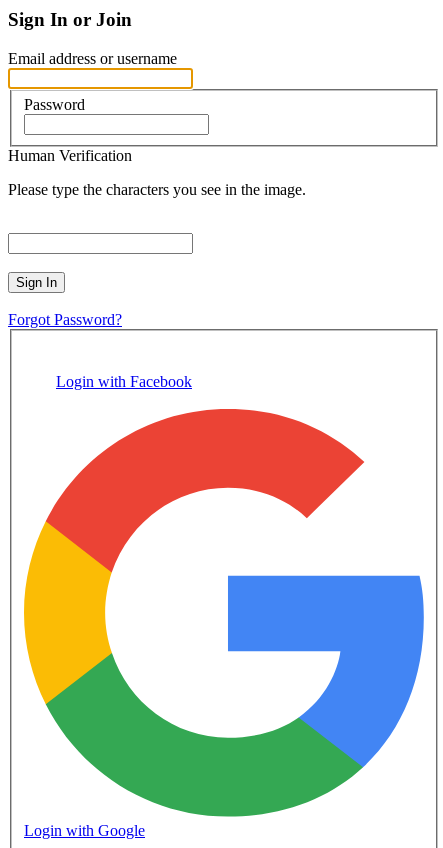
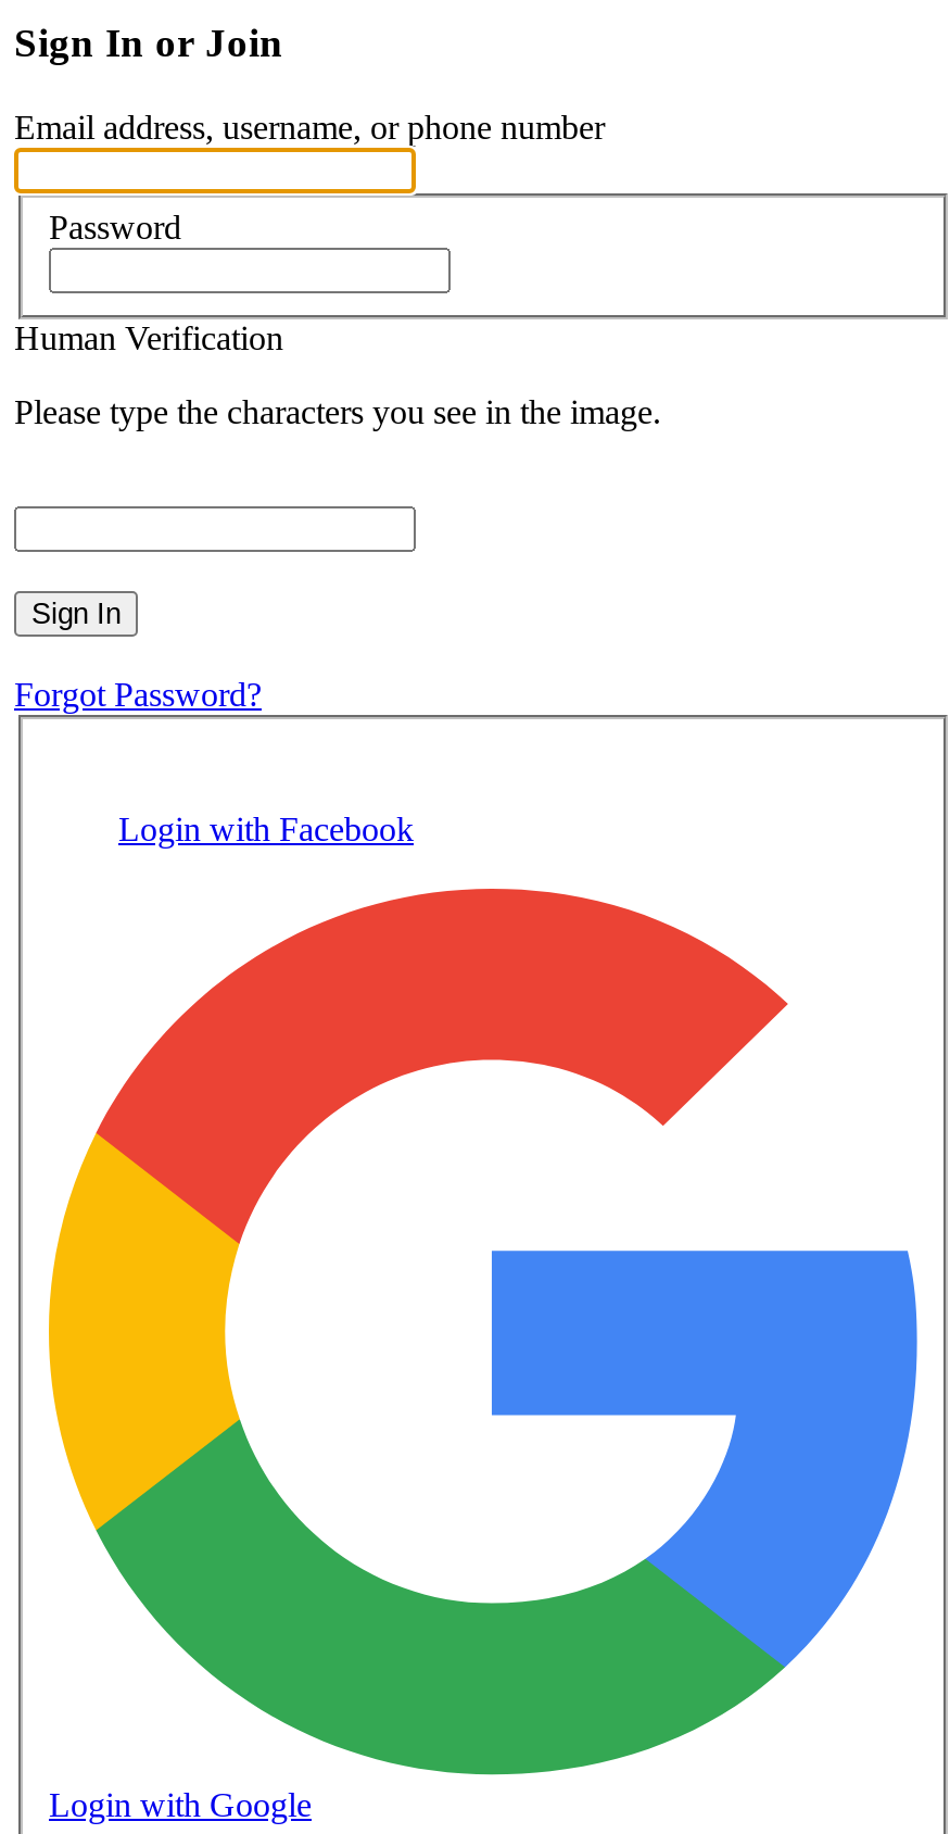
- Email address or username
+ Email address, username, or phone number
